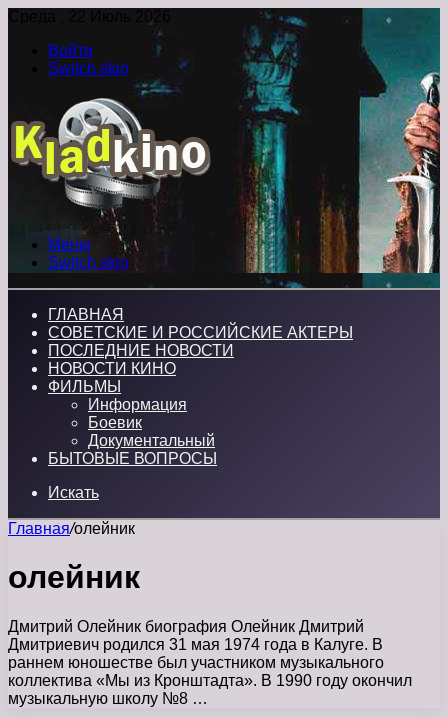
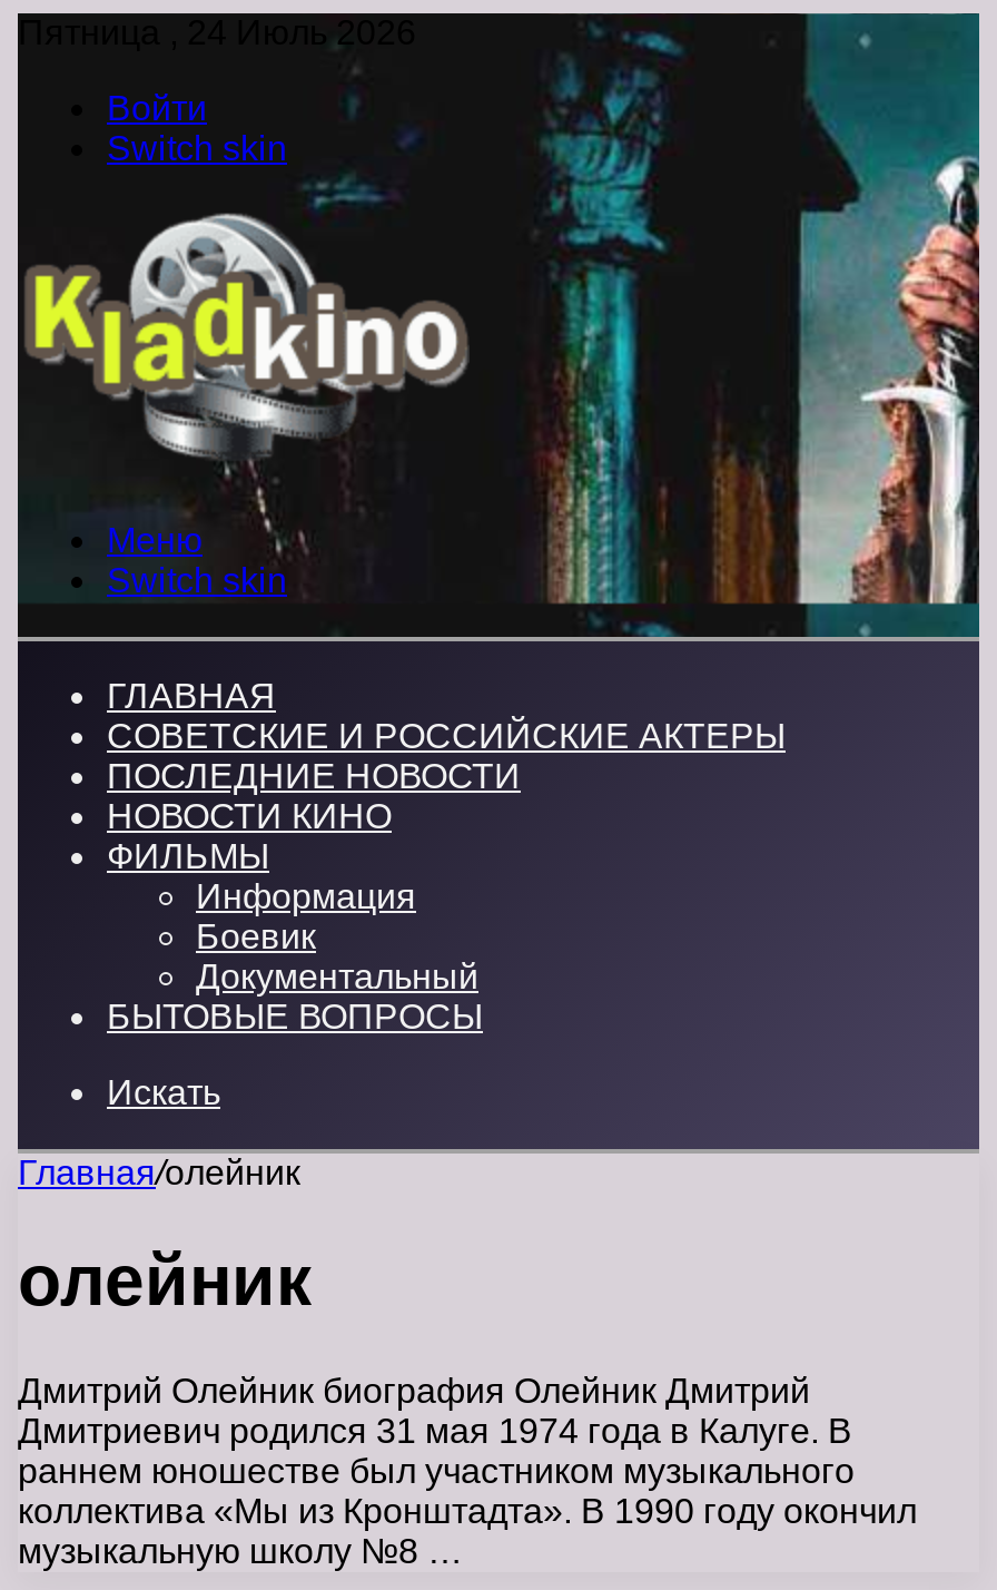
- Среда , 22 Июль 2026
+ Пятница , 24 Июль 2026
